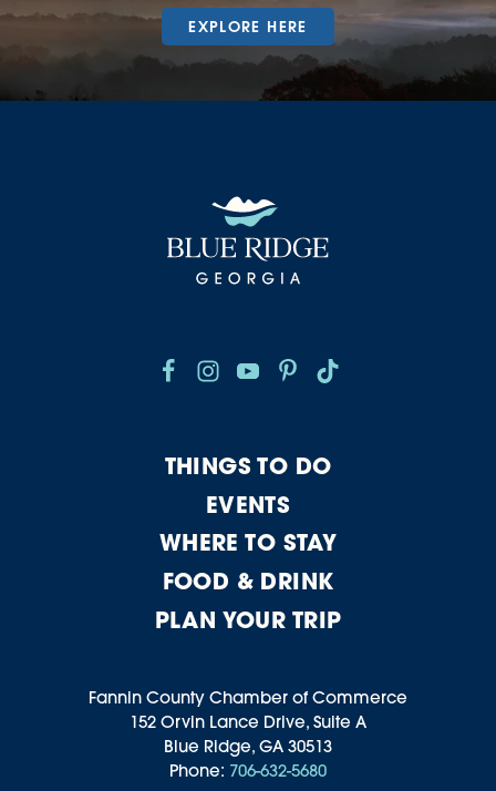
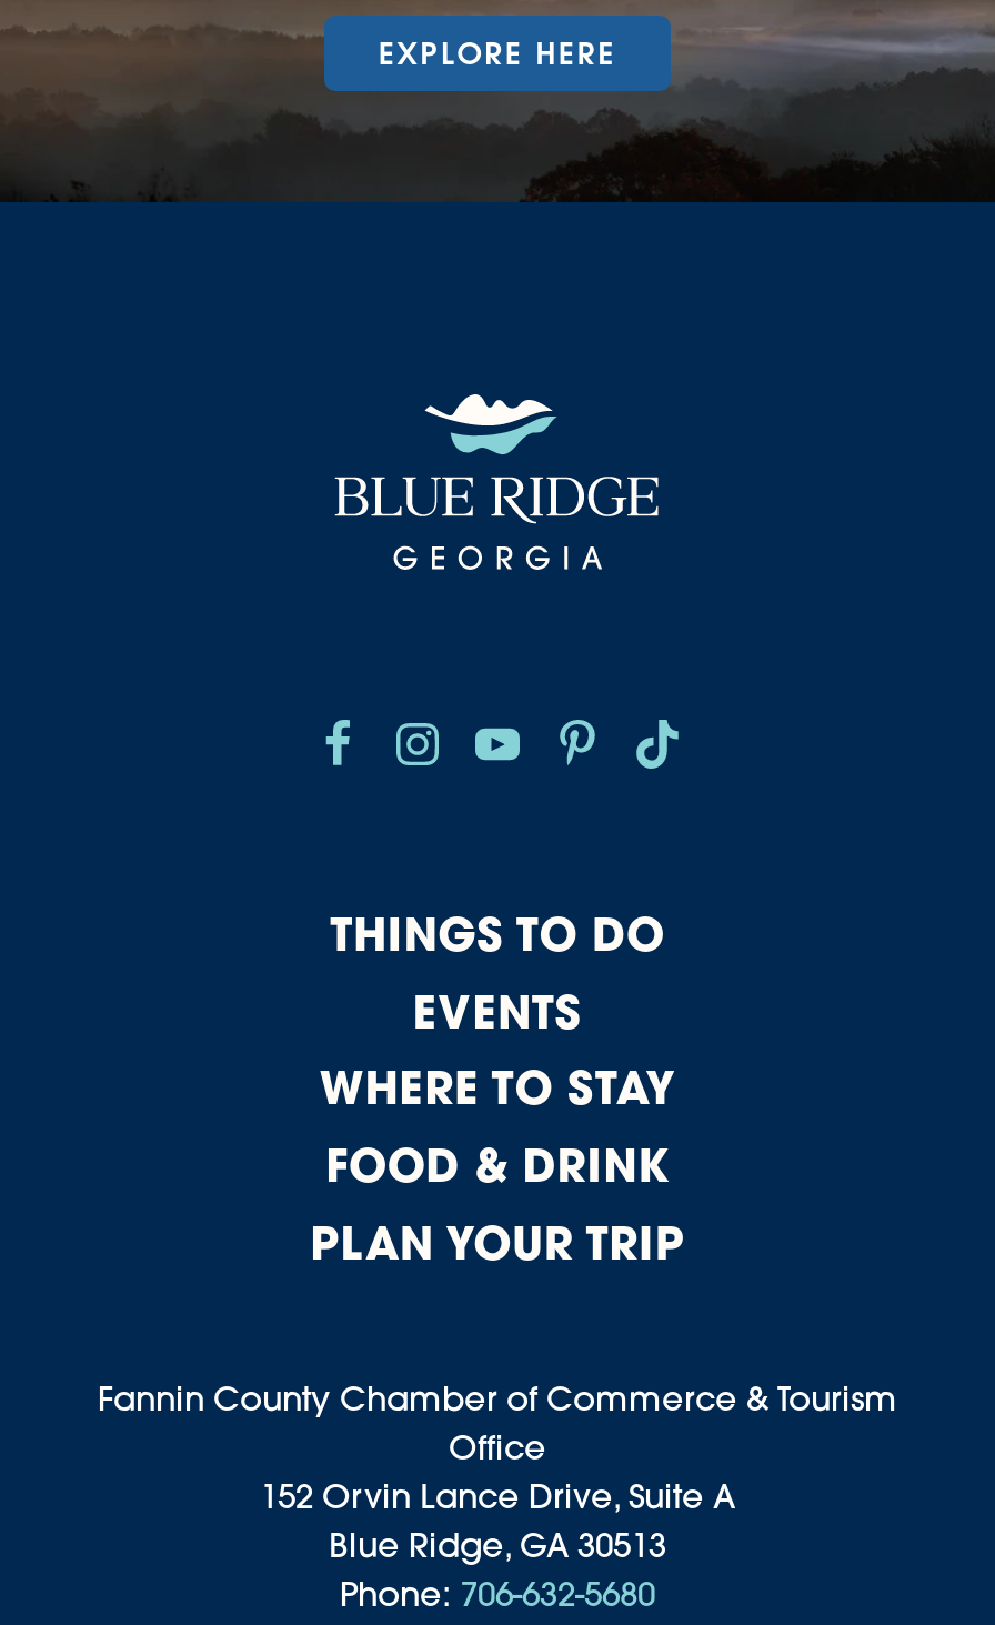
- Fannin County Chamber of Commerce
+ Fannin County Chamber of Commerce & Tourism
+ Office
